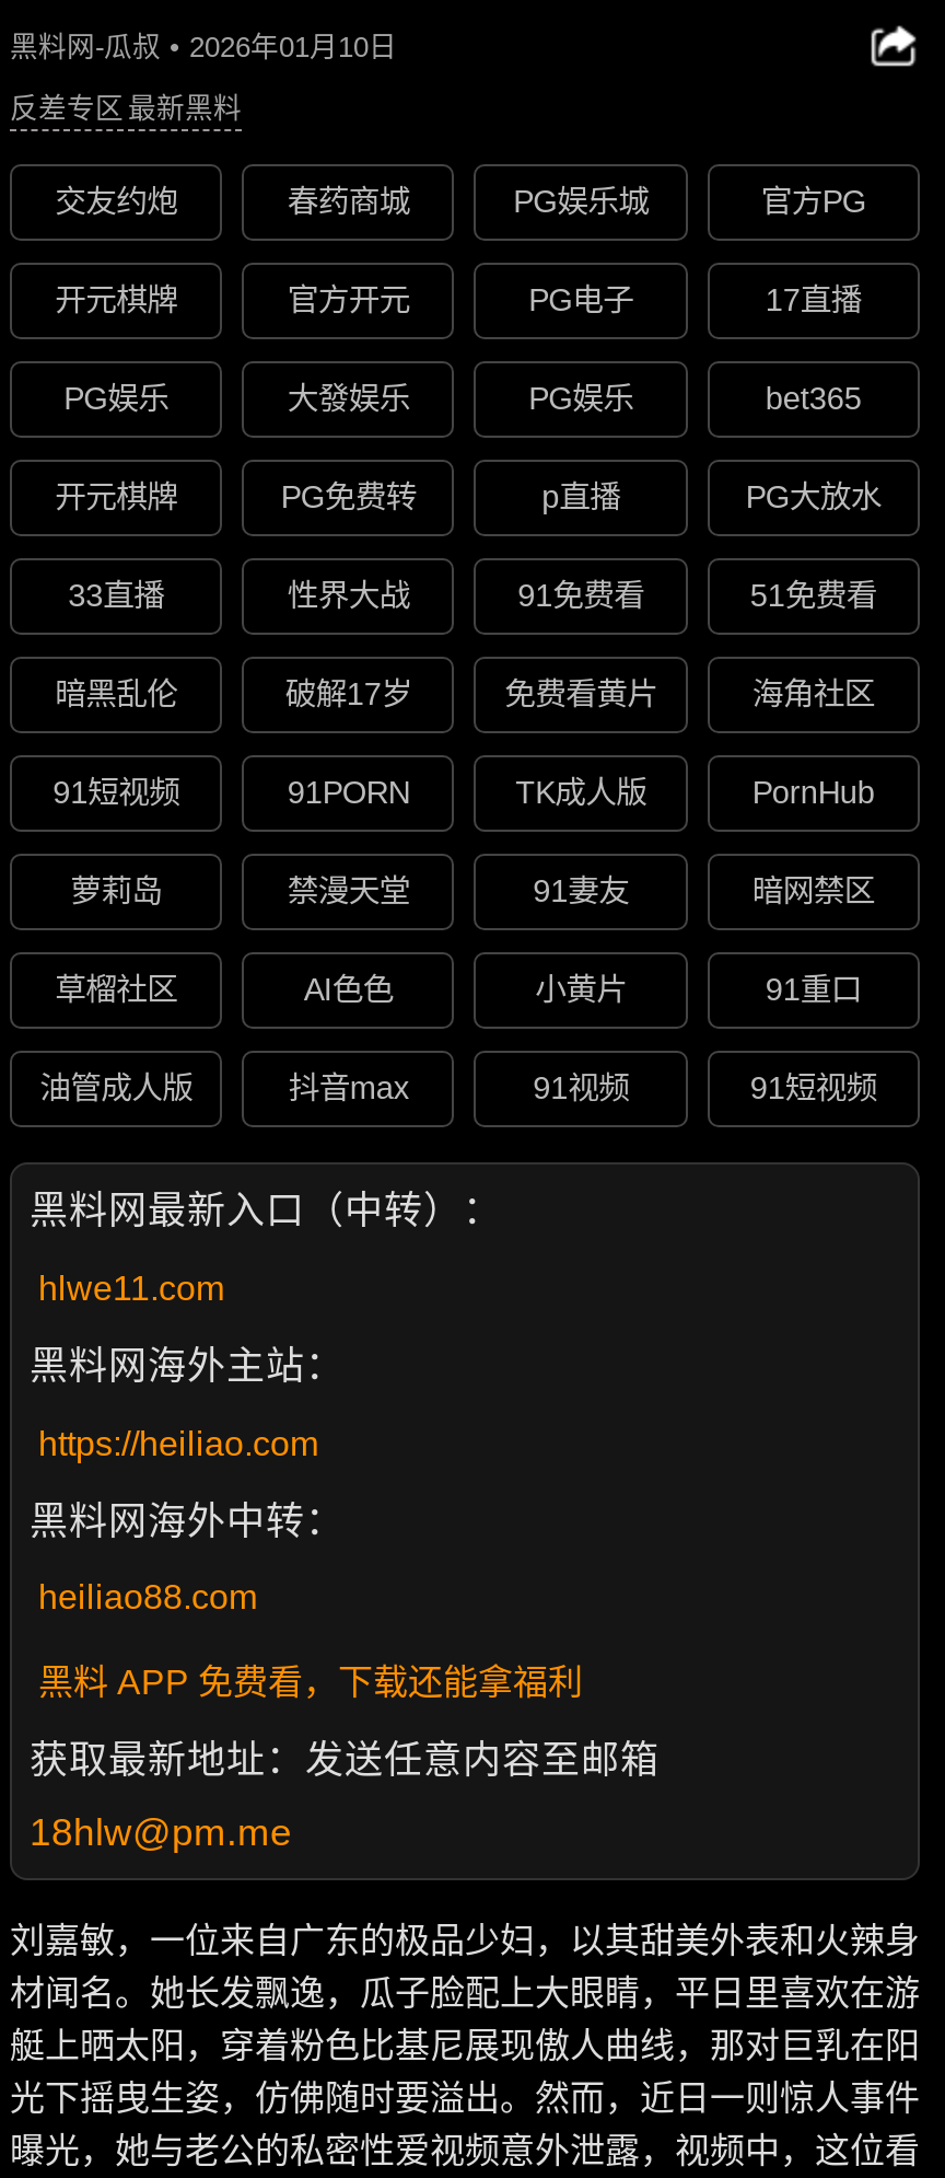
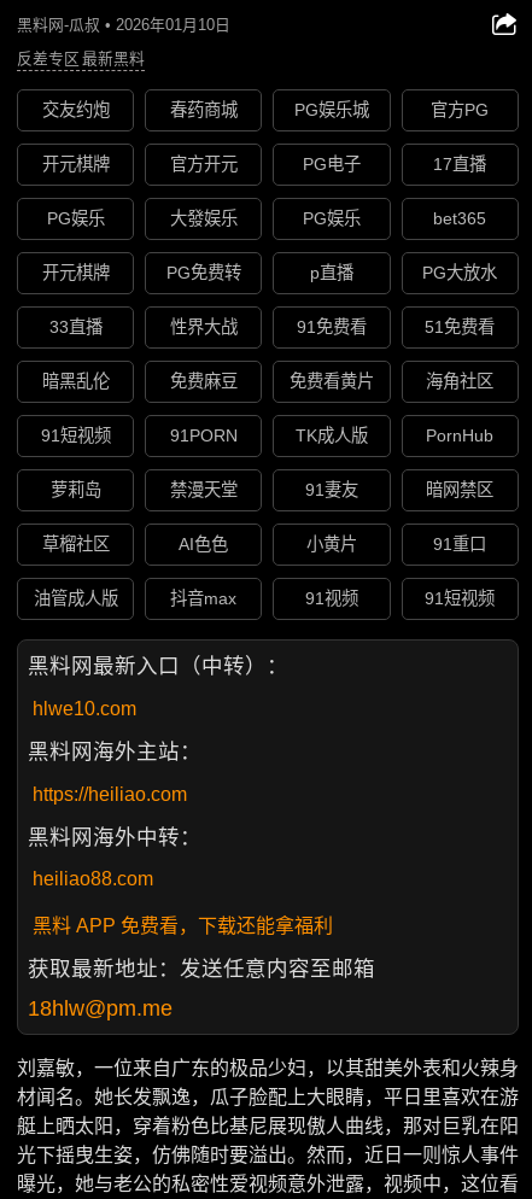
- 破解17岁
+ 免费麻豆

- hlwe11.com
+ hlwe10.com
